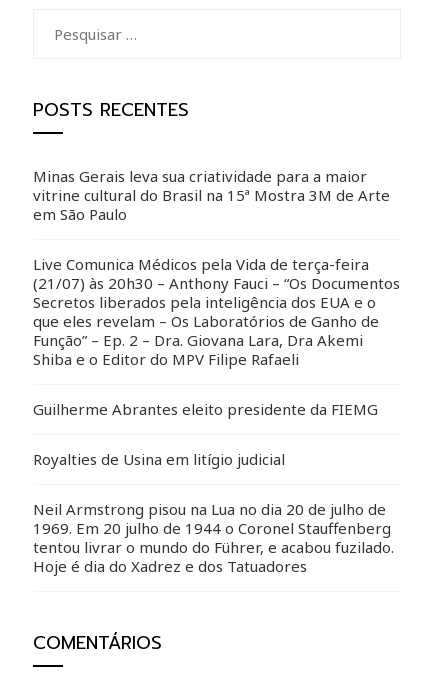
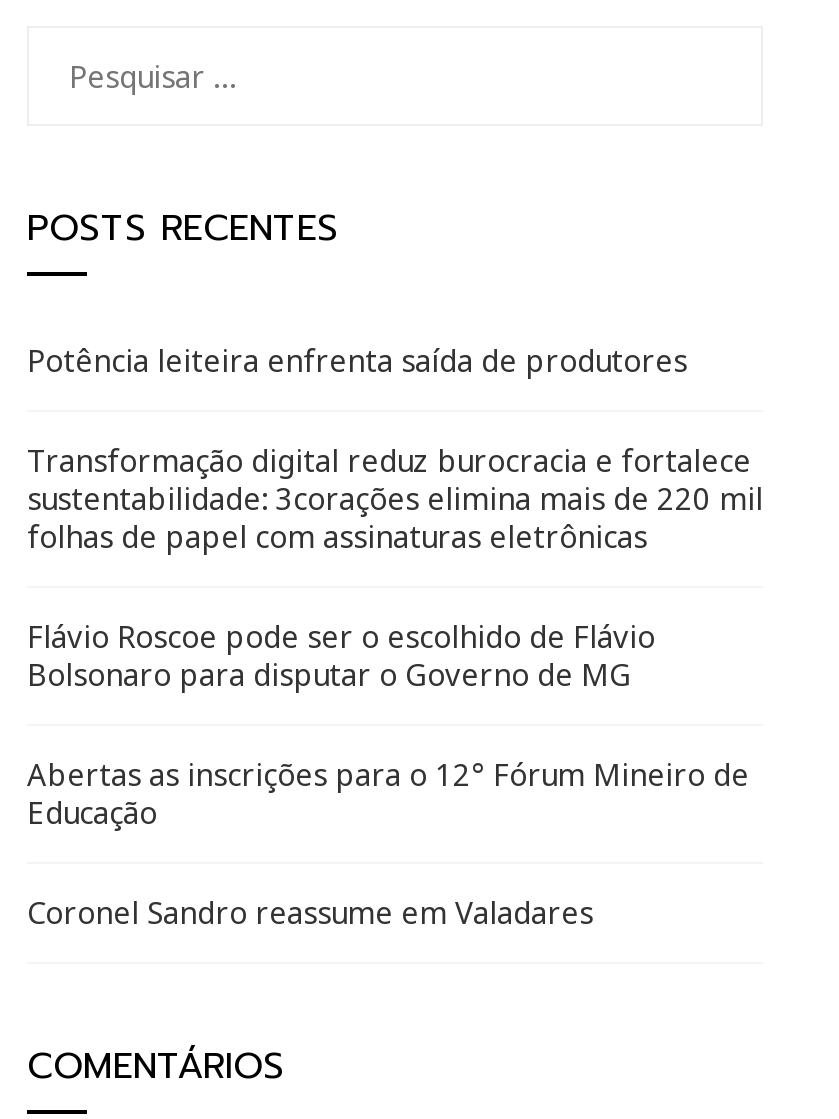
- Minas Gerais leva sua criatividade para a maior
- vitrine cultural do Brasil na 15ª Mostra 3M de Arte
- em São Paulo
+ Potência leiteira enfrenta saída de produtores

- Live Comunica Médicos pela Vida de terça-feira
- (21/07) às 20h30 – Anthony Fauci – “Os Documentos
- Secretos liberados pela inteligência dos EUA e o
- que eles revelam – Os Laboratórios de Ganho de
- Função” – Ep. 2 – Dra. Giovana Lara, Dra Akemi
- Shiba e o Editor do MPV Filipe Rafaeli
+ Transformação digital reduz burocracia e fortalece
+ sustentabilidade: 3corações elimina mais de 220 mil
+ folhas de papel com assinaturas eletrônicas

- Guilherme Abrantes eleito presidente da FIEMG
+ Flávio Roscoe pode ser o escolhido de Flávio
+ Bolsonaro para disputar o Governo de MG

- Royalties de Usina em litígio judicial
+ Abertas as inscrições para o 12° Fórum Mineiro de
+ Educação

- Neil Armstrong pisou na Lua no dia 20 de julho de
- 1969. Em 20 julho de 1944 o Coronel Stauffenberg
- tentou livrar o mundo do Führer, e acabou fuzilado.
- Hoje é dia do Xadrez e dos Tatuadores
+ Coronel Sandro reassume em Valadares
